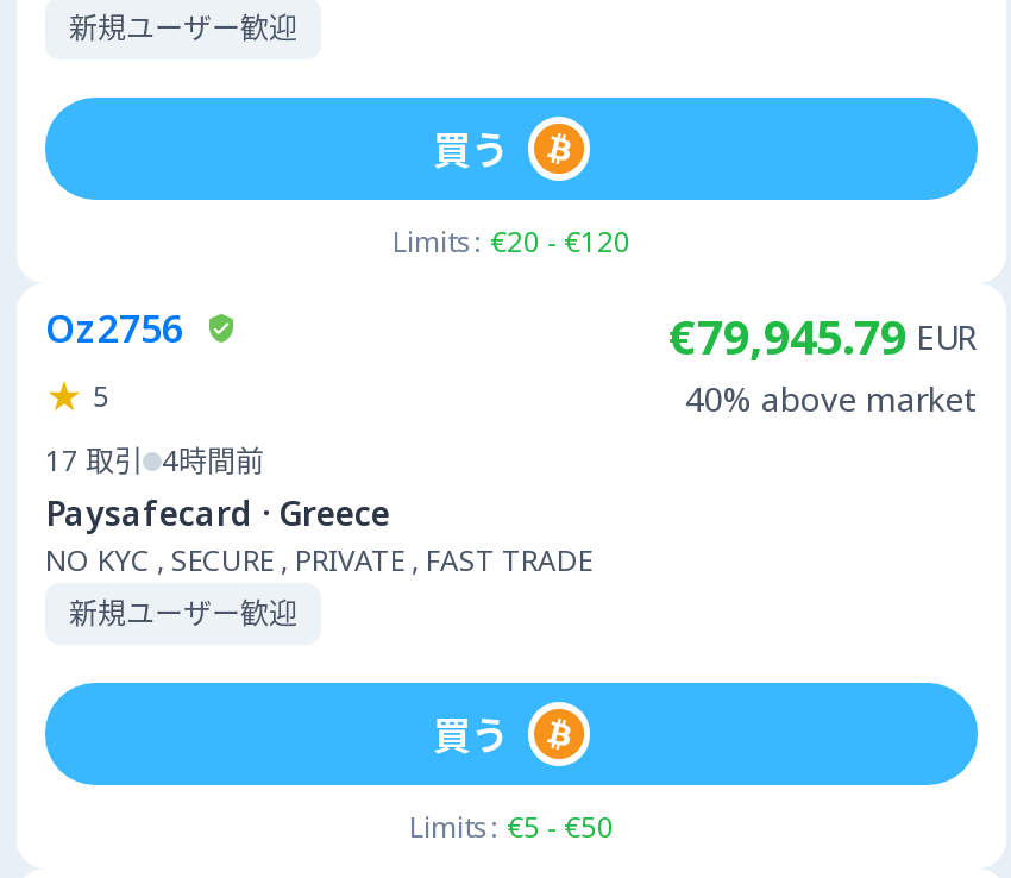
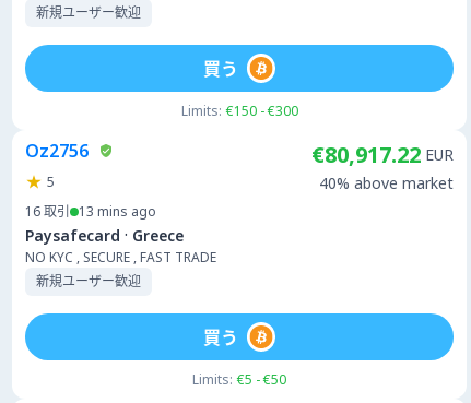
- Limits: €20 - €120
+ Limits: €150 - €300

- €79,945.79 EUR
+ €80,917.22 EUR

- 17 取引 4時間前
+ 16 取引 13 mins ago

- NO KYC , SECURE , PRIVATE , FAST TRADE
+ NO KYC , SECURE , FAST TRADE
